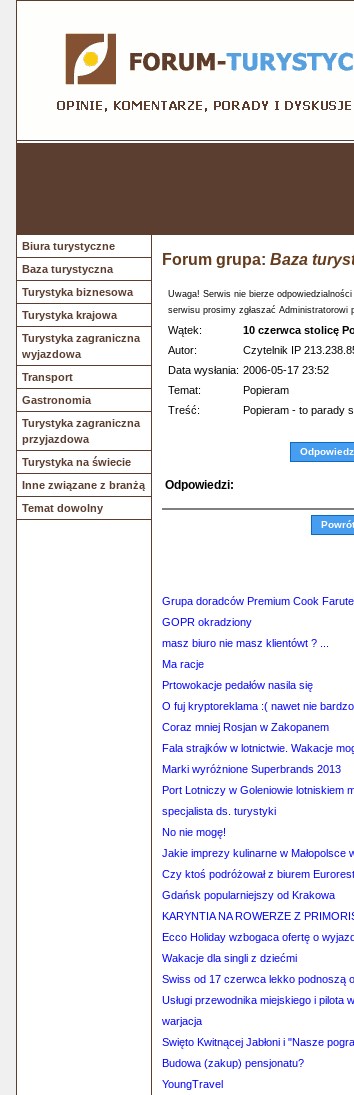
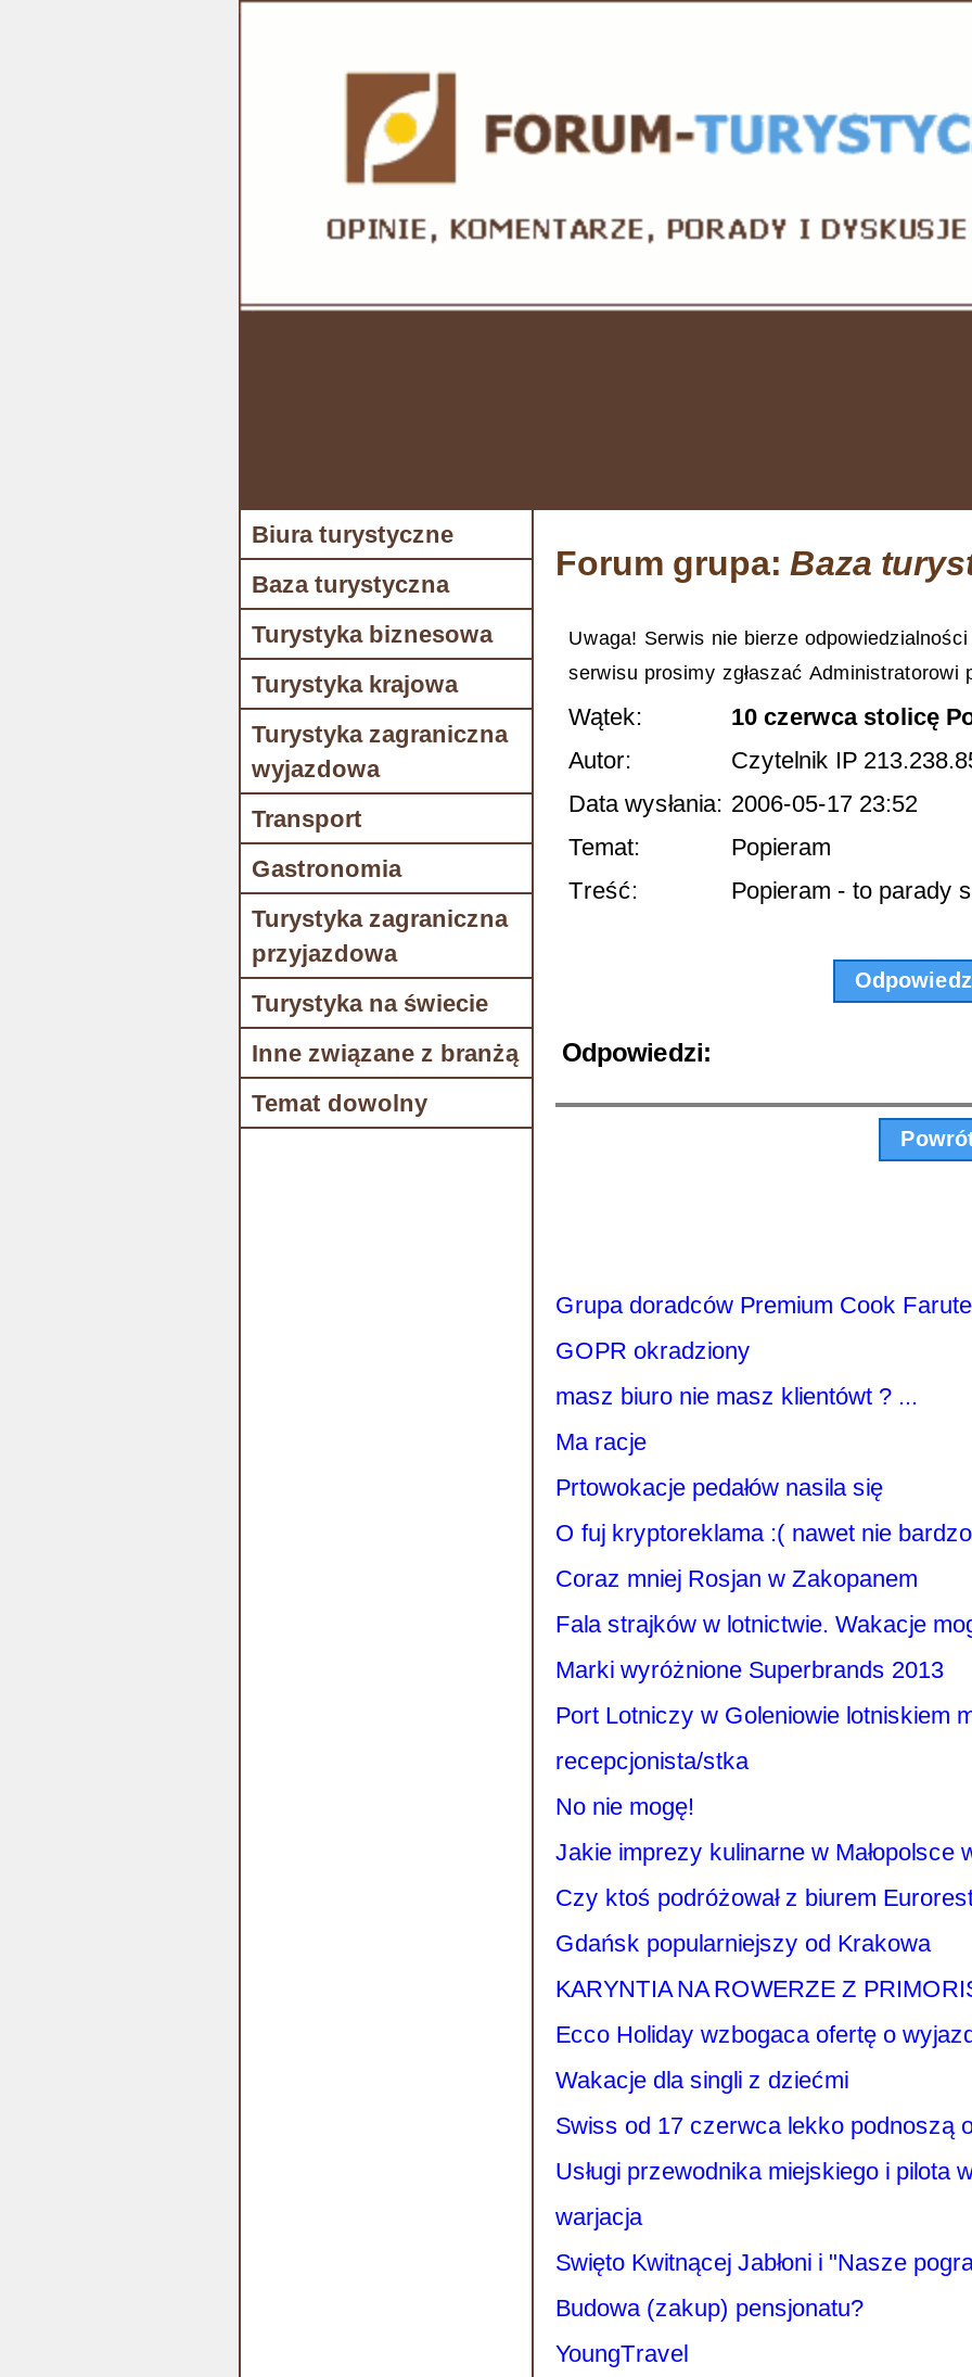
- specjalista ds. turystyki
+ recepcjonista/stka
